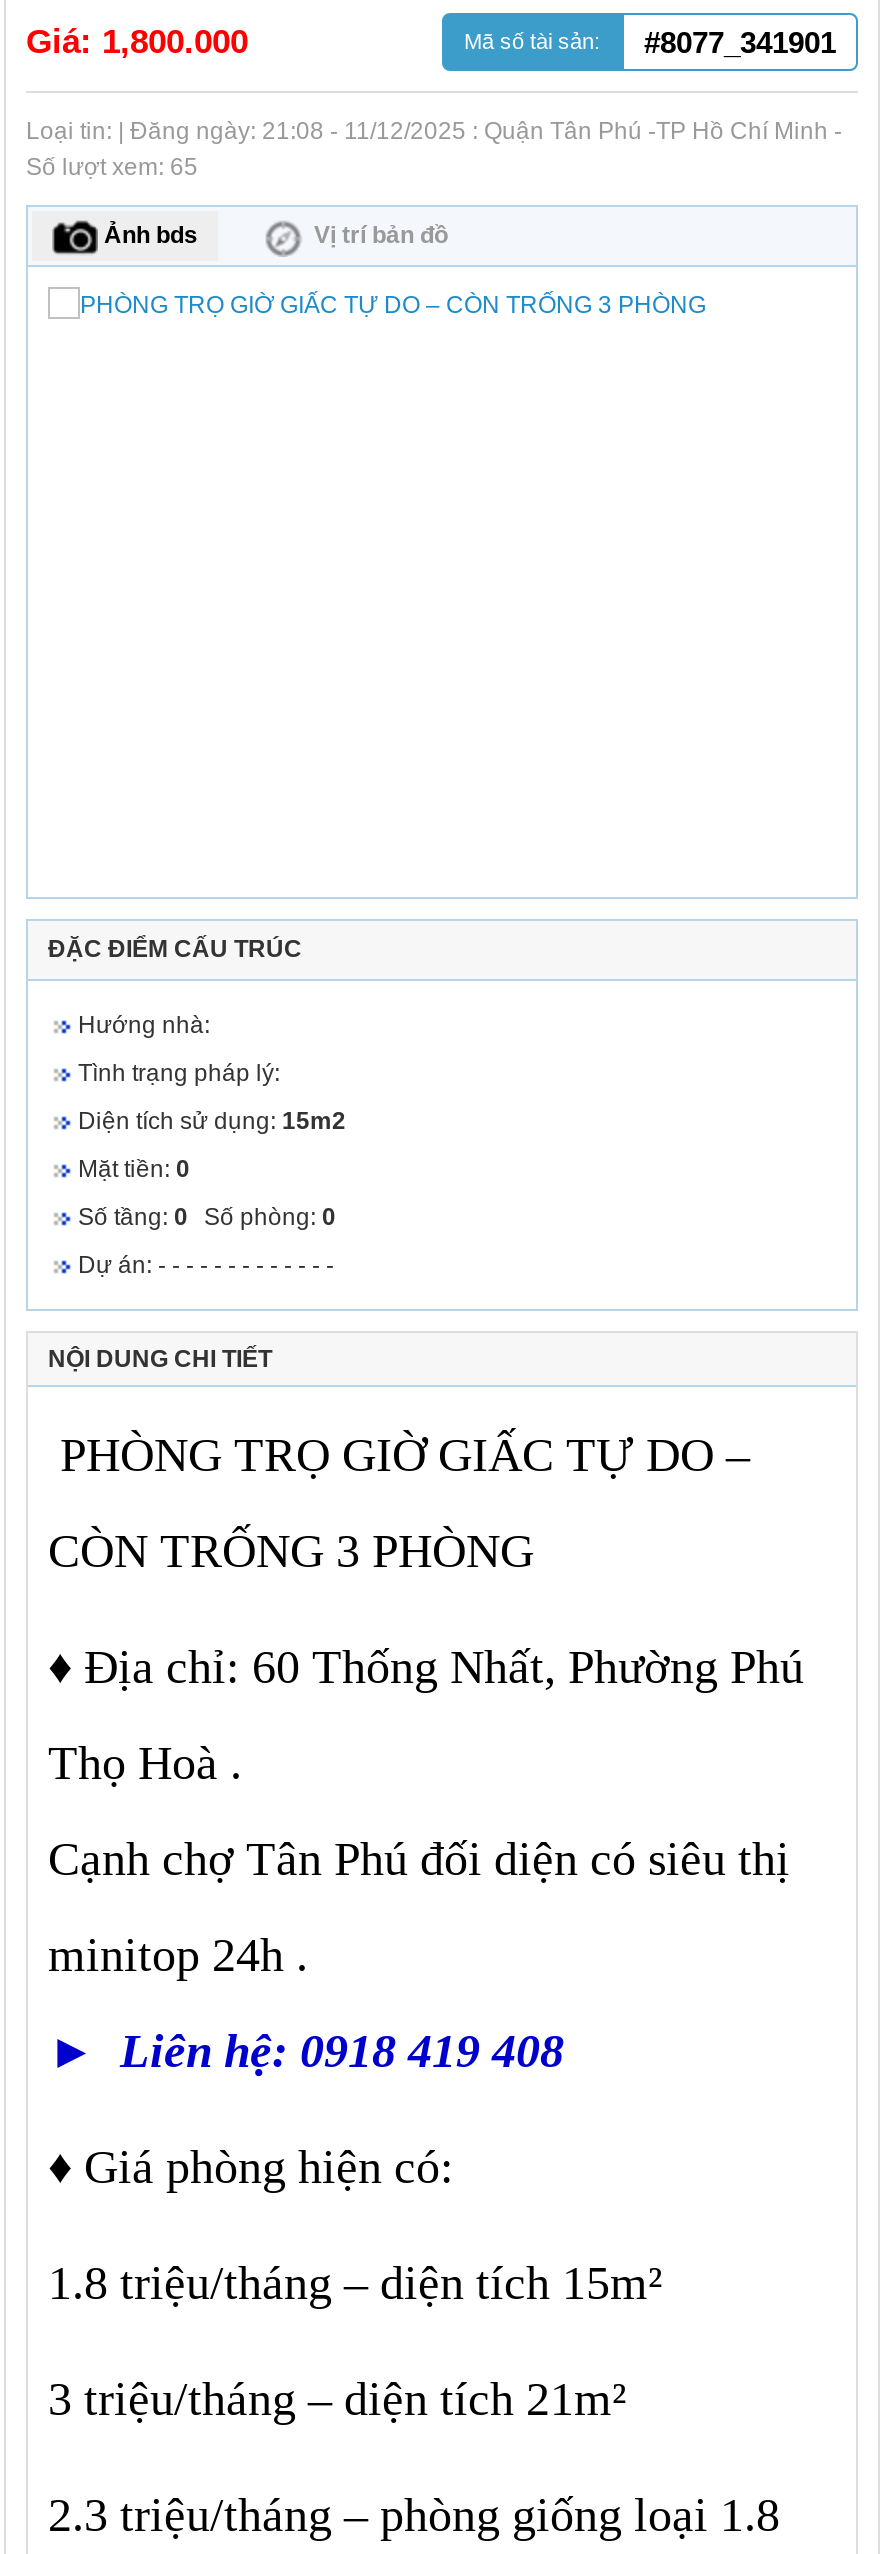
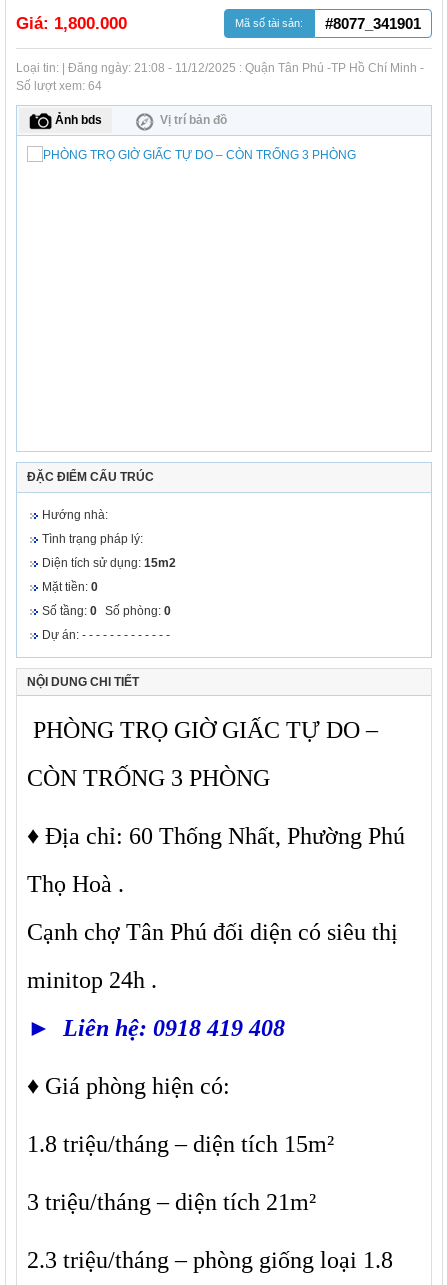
- Số lượt xem: 65
+ Số lượt xem: 64
